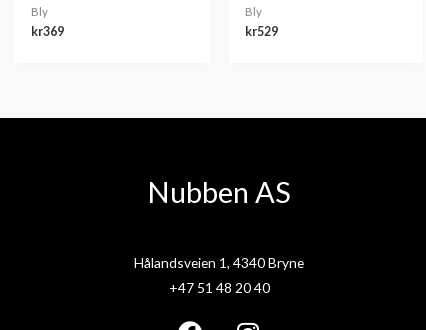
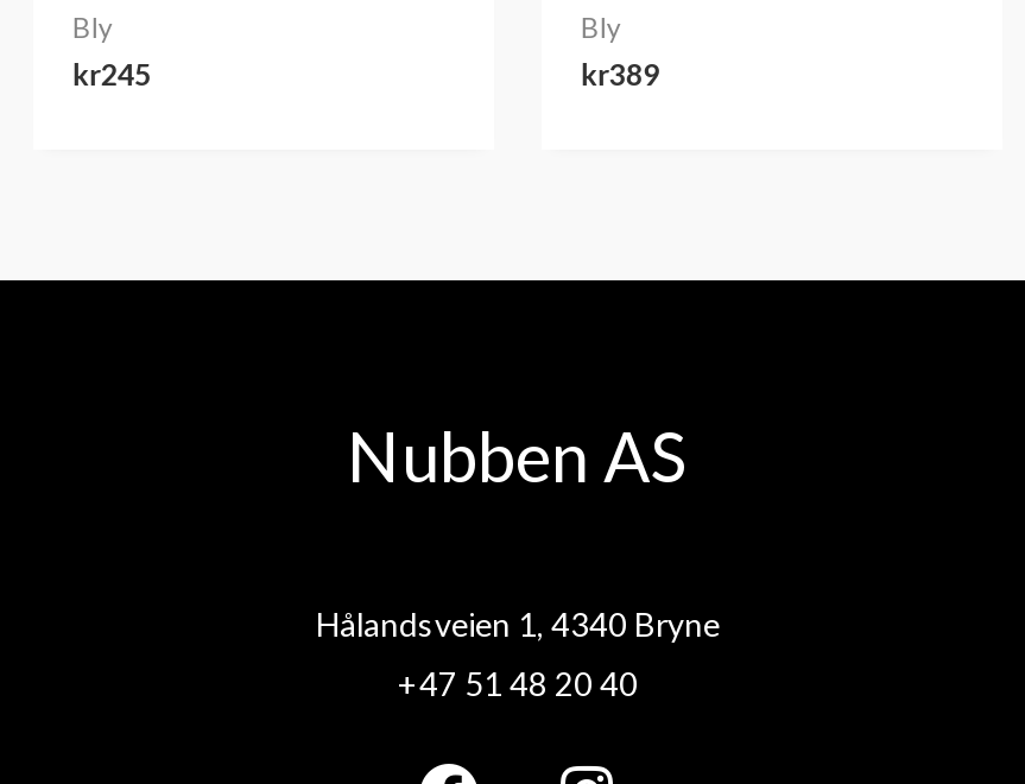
- kr369
+ kr245

- kr529
+ kr389
